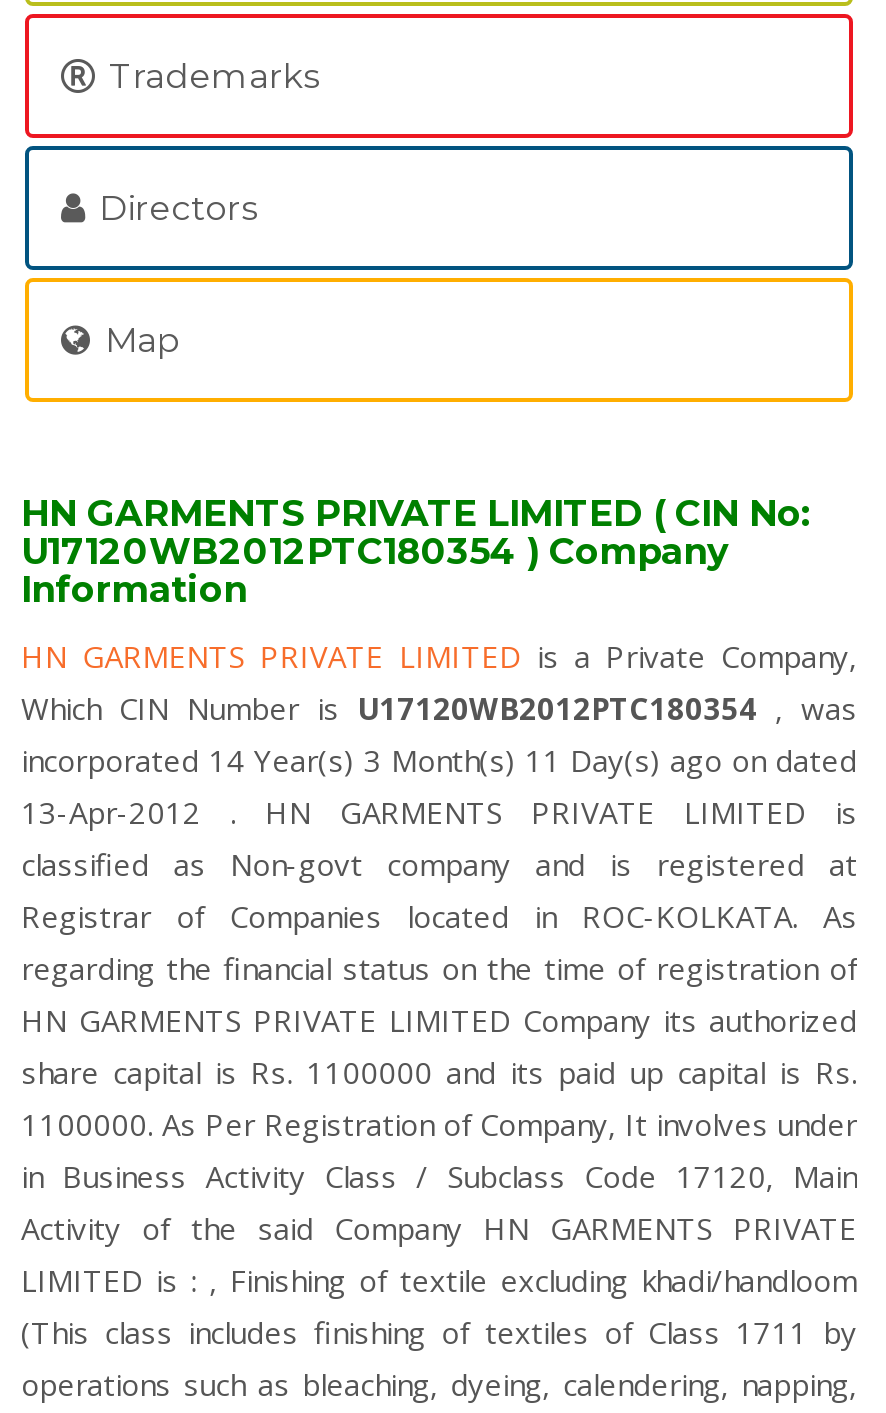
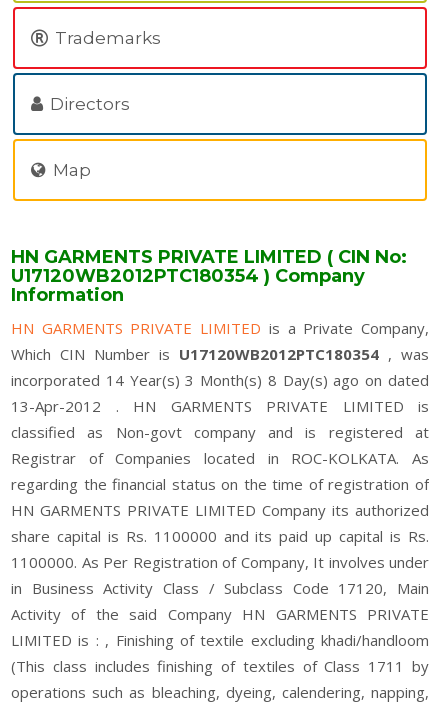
- incorporated 14 Year(s) 3 Month(s) 11 Day(s) ago on dated
+ incorporated 14 Year(s) 3 Month(s) 8 Day(s) ago on dated
